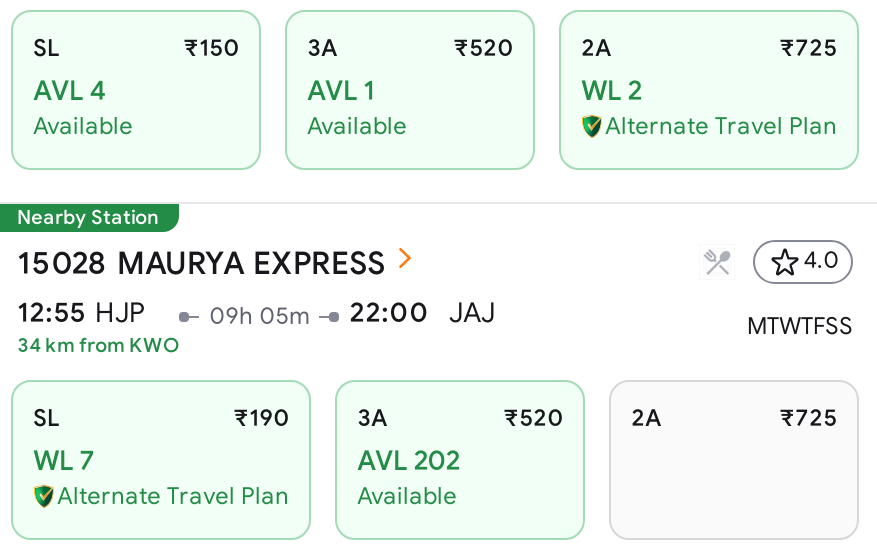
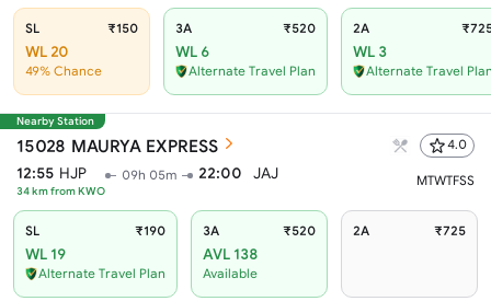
- [image]
- AVL 4
- Available
+ [image]
+ WL 20
+ 49% Chance

- AVL 1
- Available
+ WL 6
+ Alternate Travel Plan

- WL 2
+ WL 3

- WL 7
+ WL 19

- AVL 202
+ AVL 138
